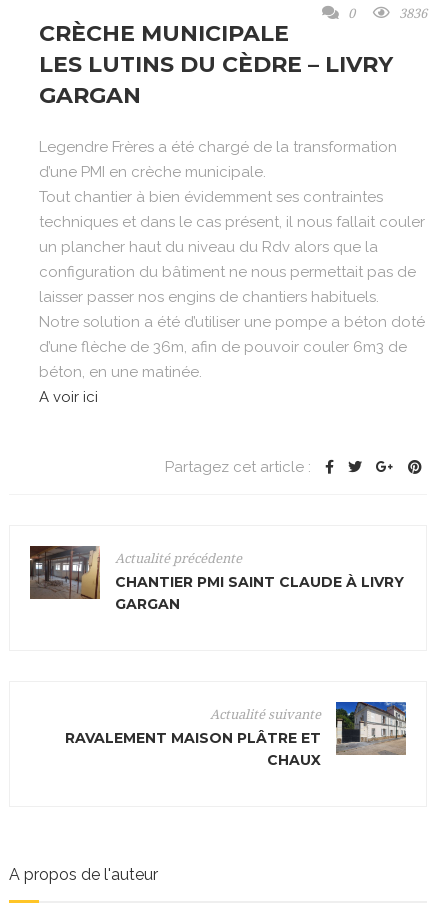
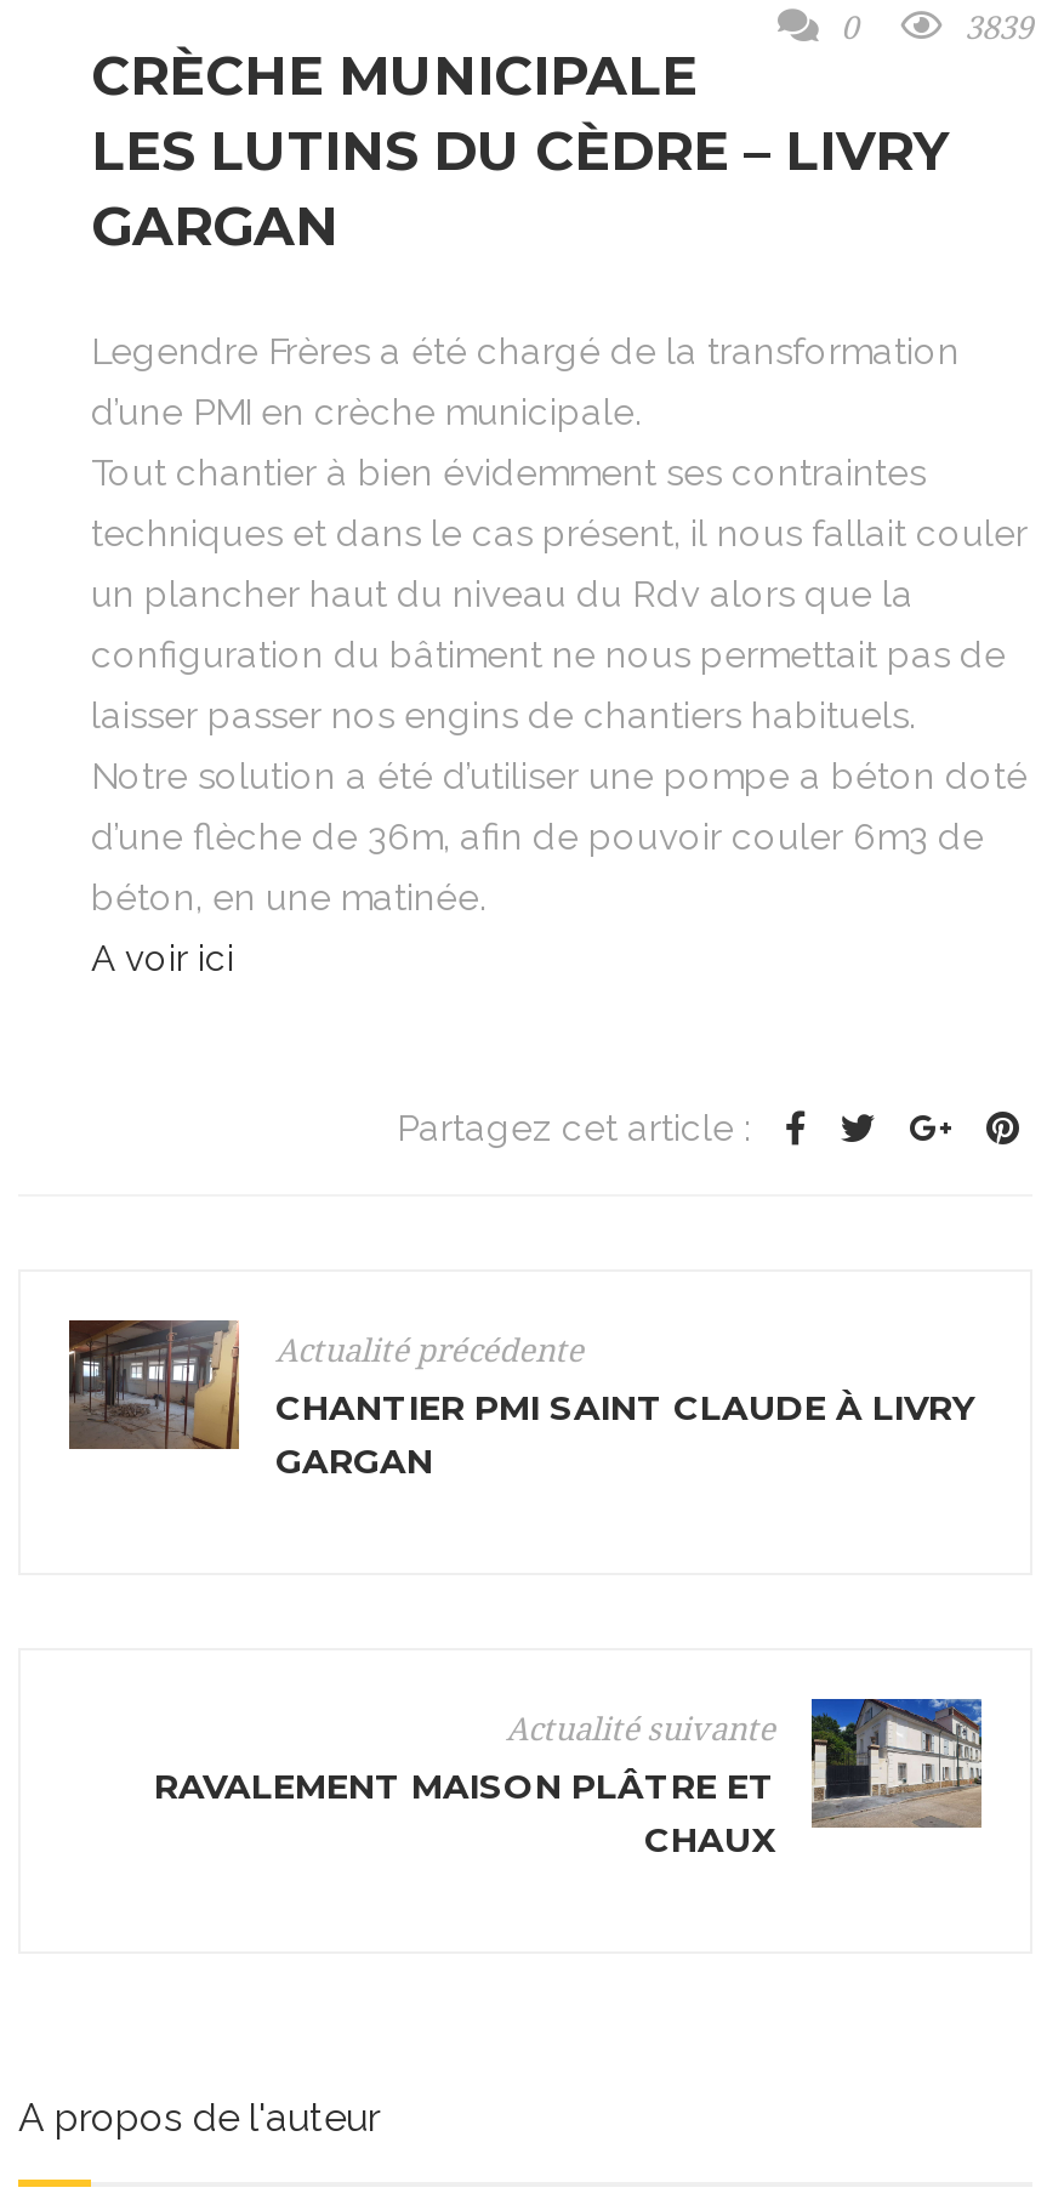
- 3836
+ 3839
